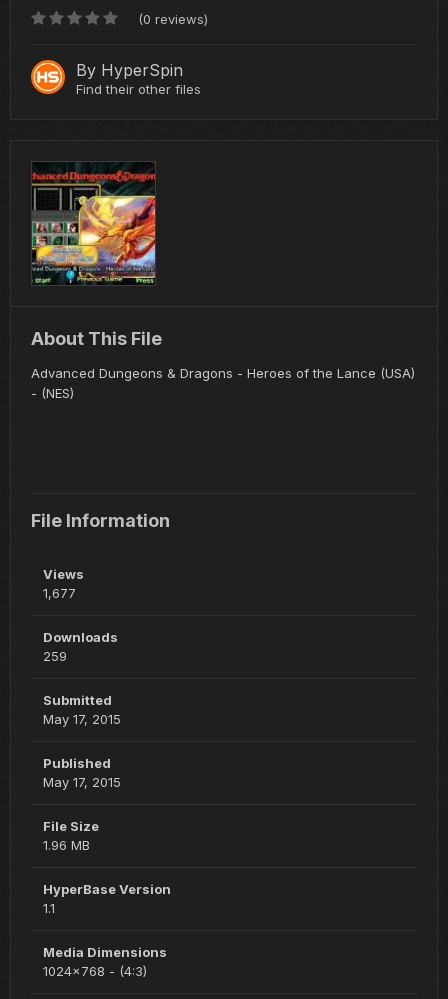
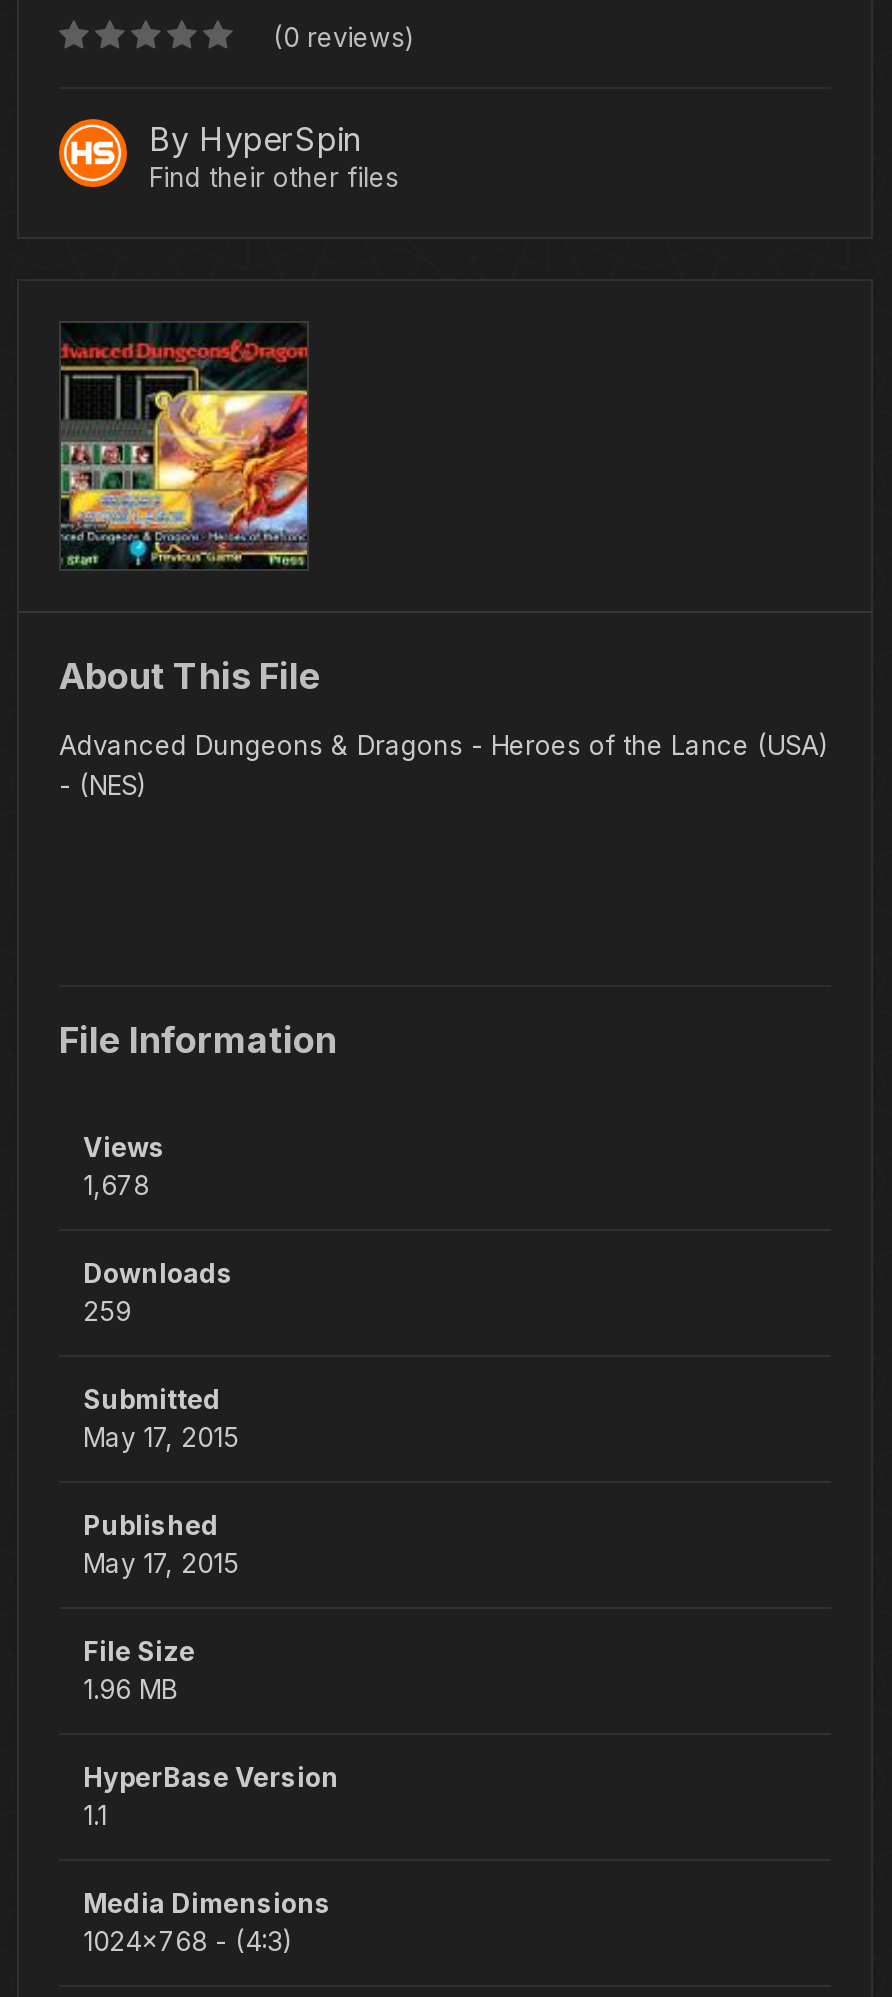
- 1,677
+ 1,678
